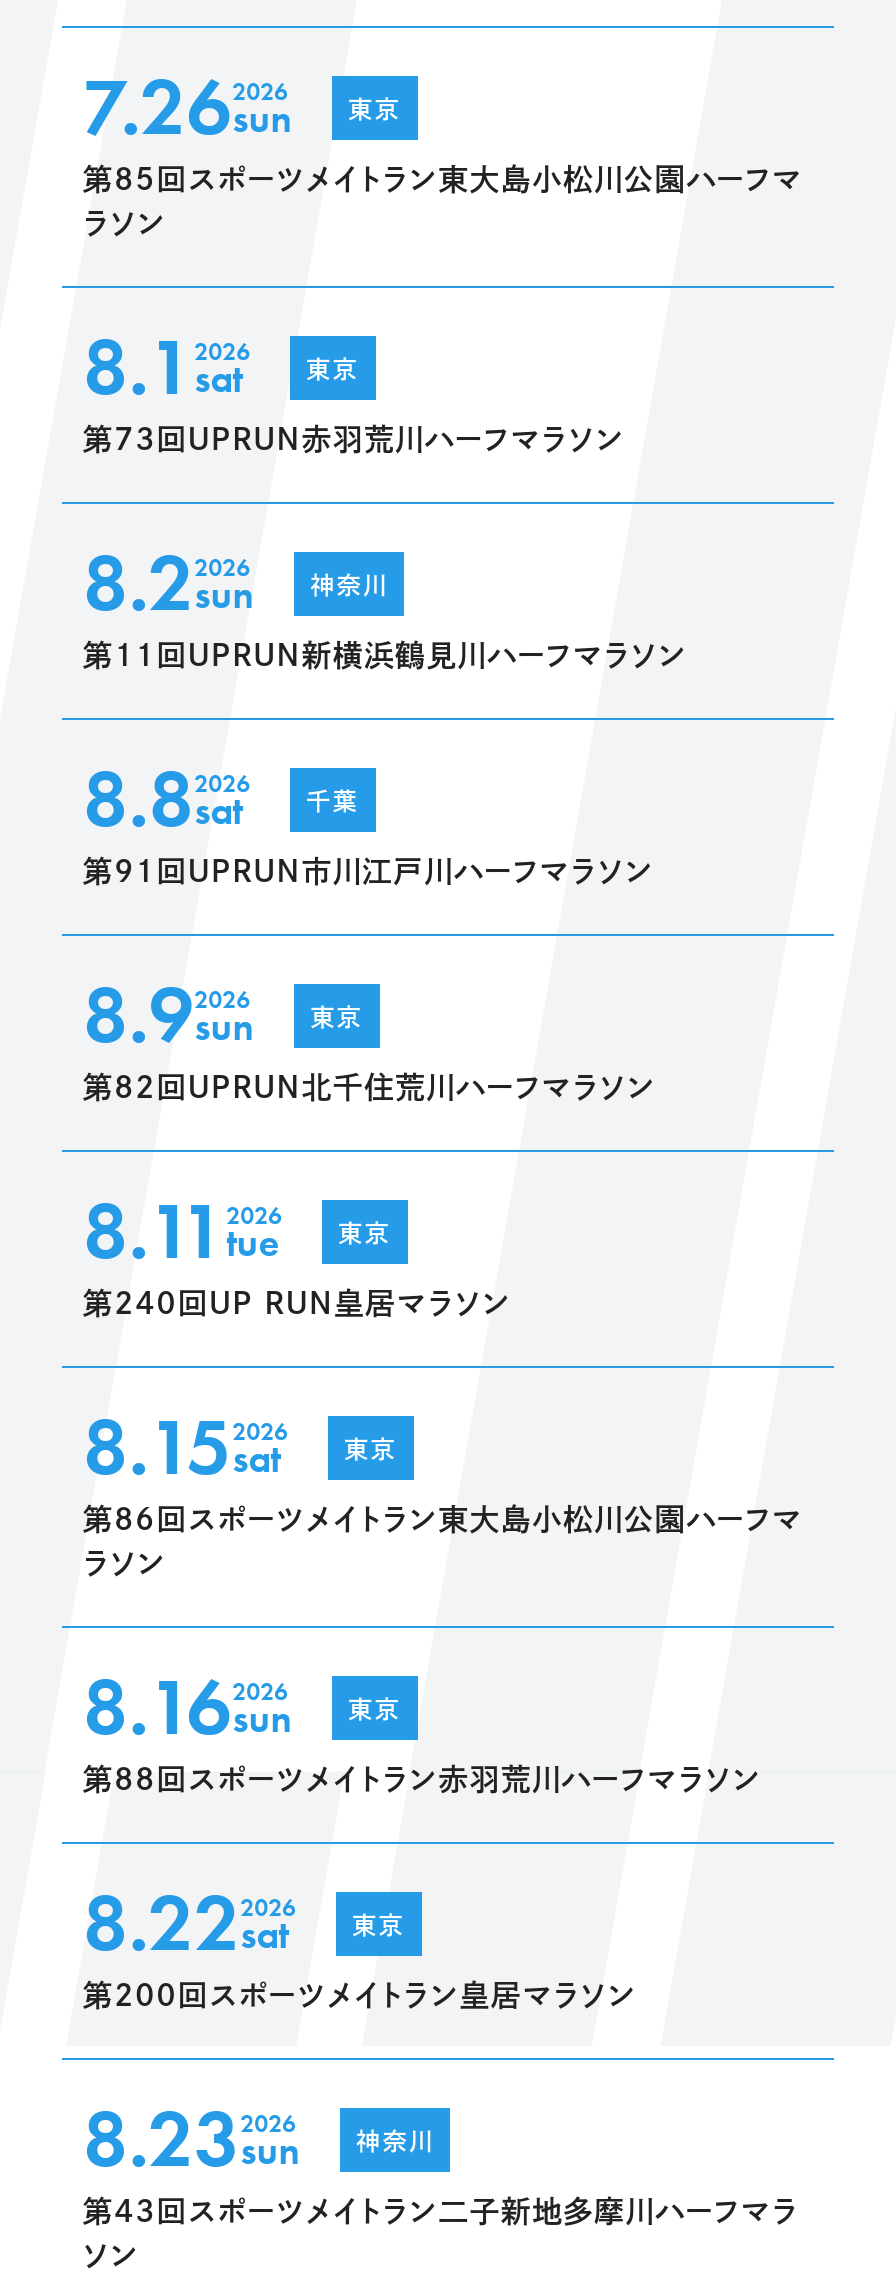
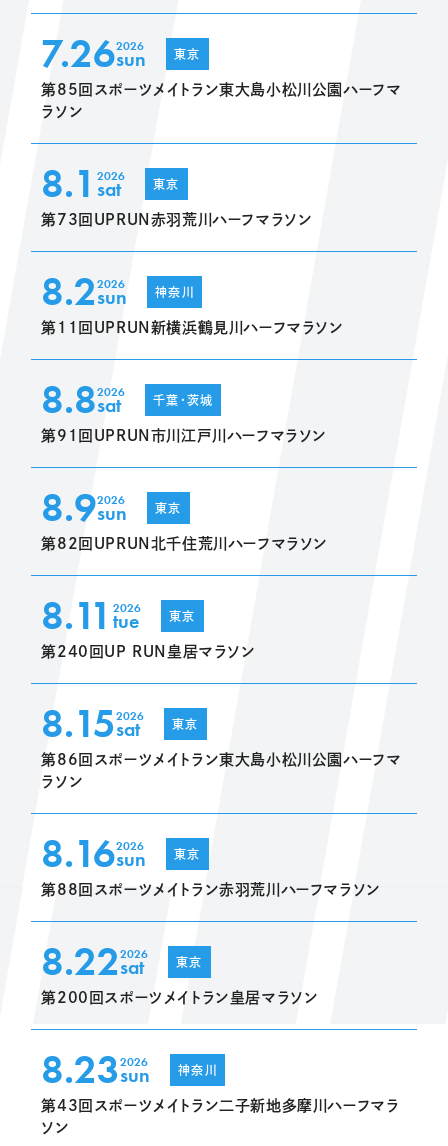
- 千葉
+ 千葉・茨城
